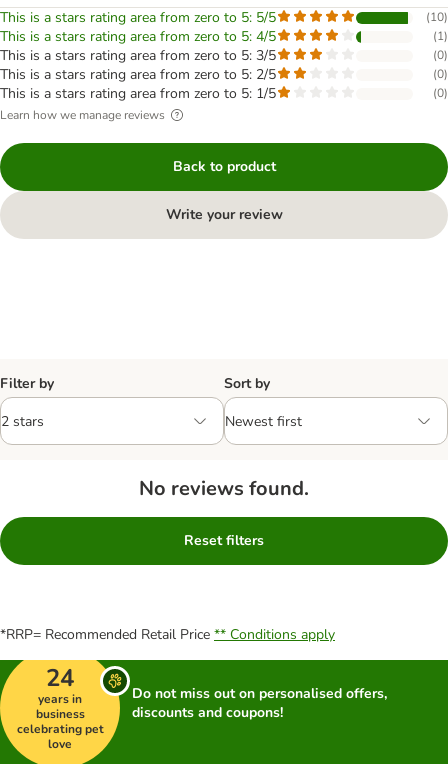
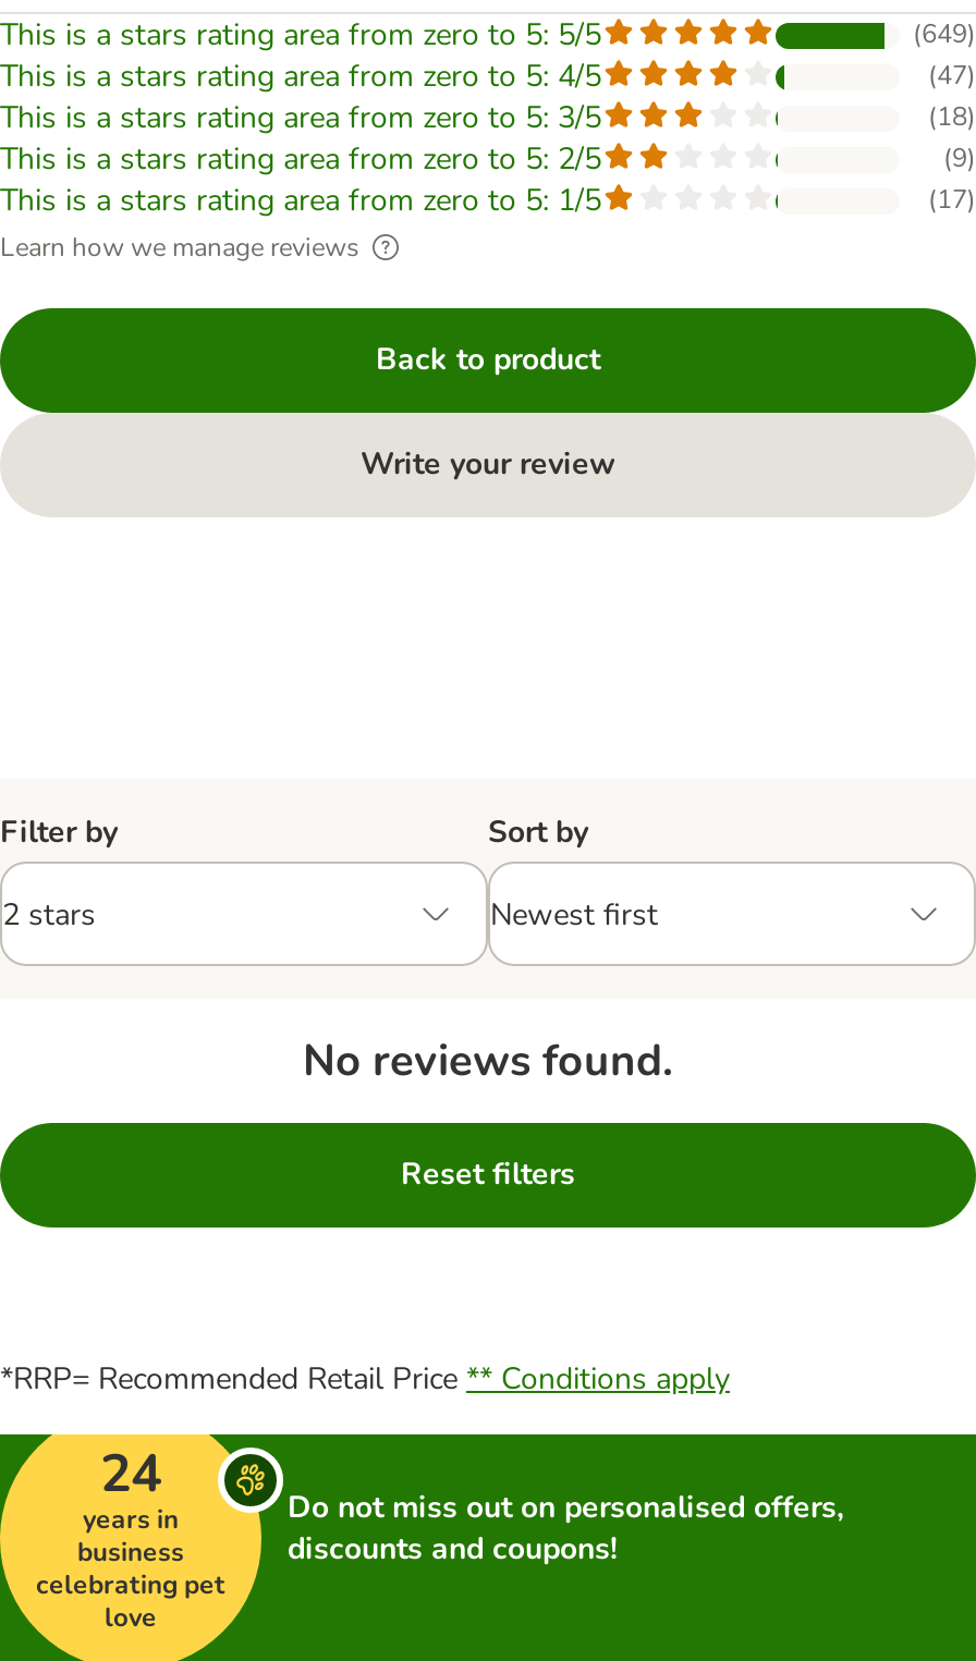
- (10)
+ (649)

- (1)
+ (47)

- (0)
+ (18)

- (0)
+ (9)

- (0)
+ (17)
